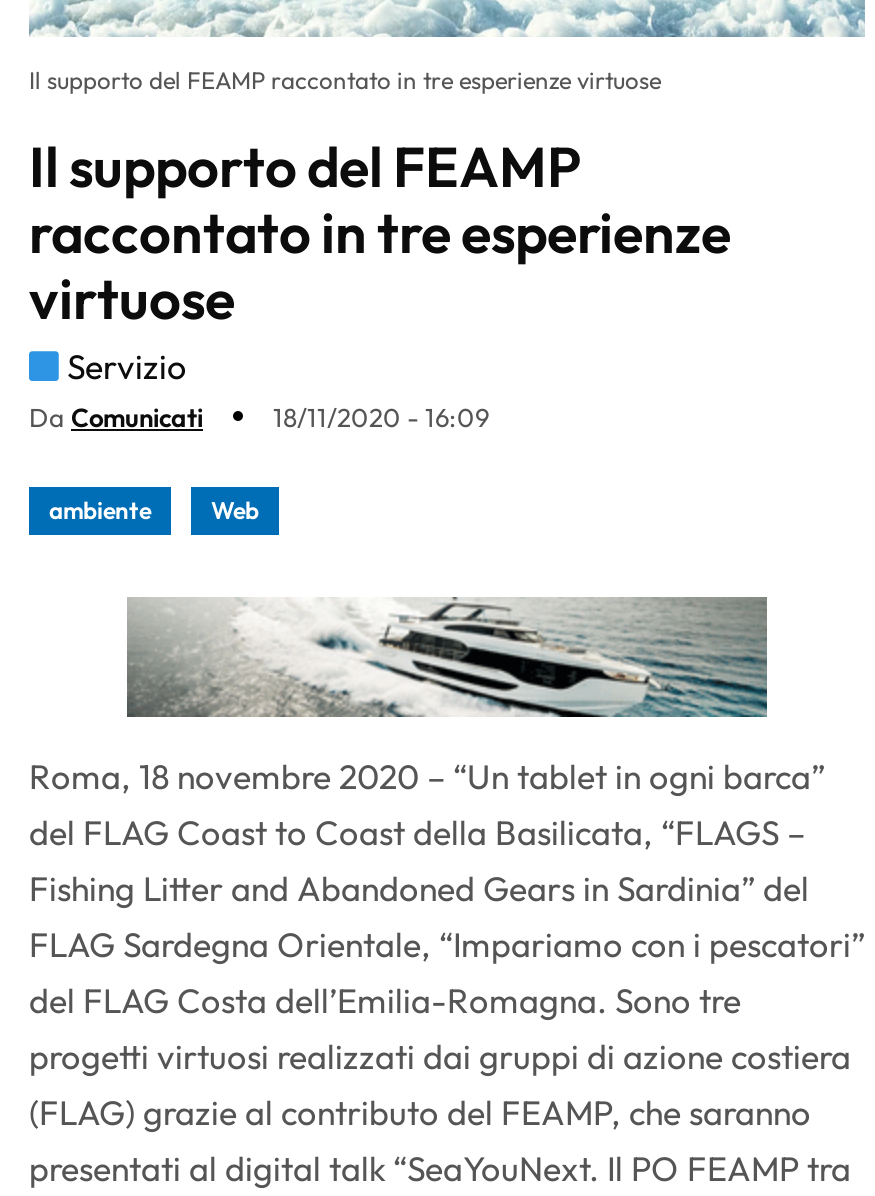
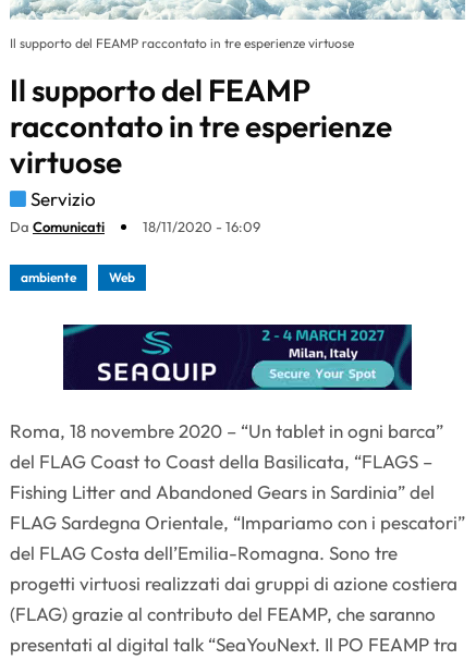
- [image]
+ [image]
